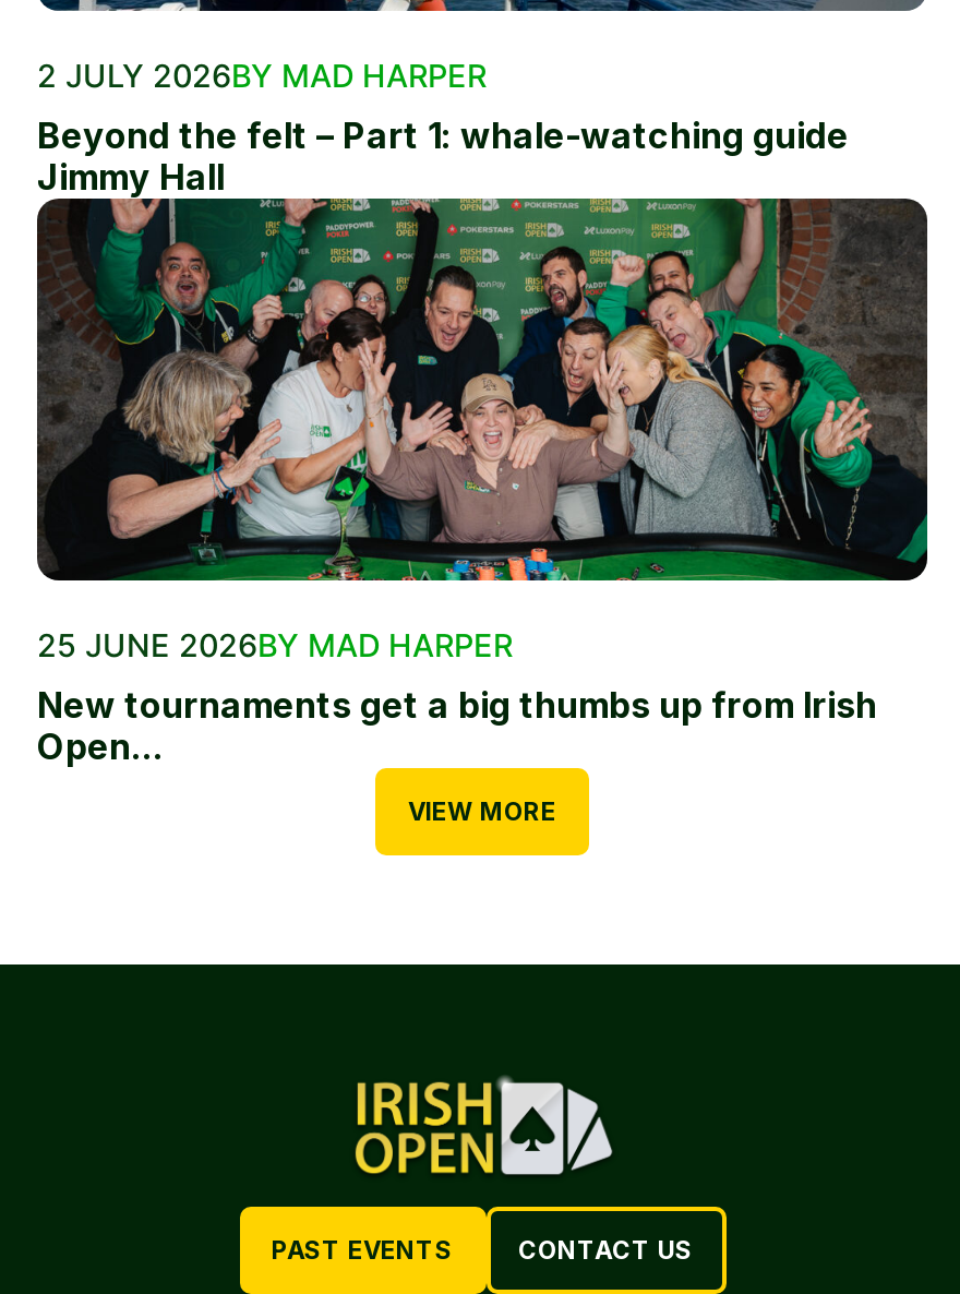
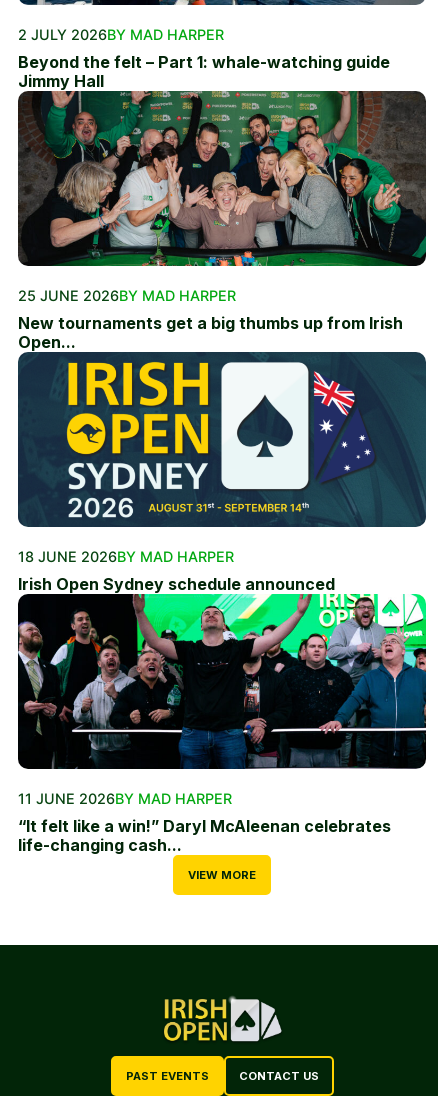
+ [image]
+ 18 JUNE 2026BY MAD HARPER
+ Irish Open Sydney schedule announced

+ [image]
+ 11 JUNE 2026BY MAD HARPER
+ “It felt like a win!” Daryl McAleenan celebrates
+ life-changing cash...
